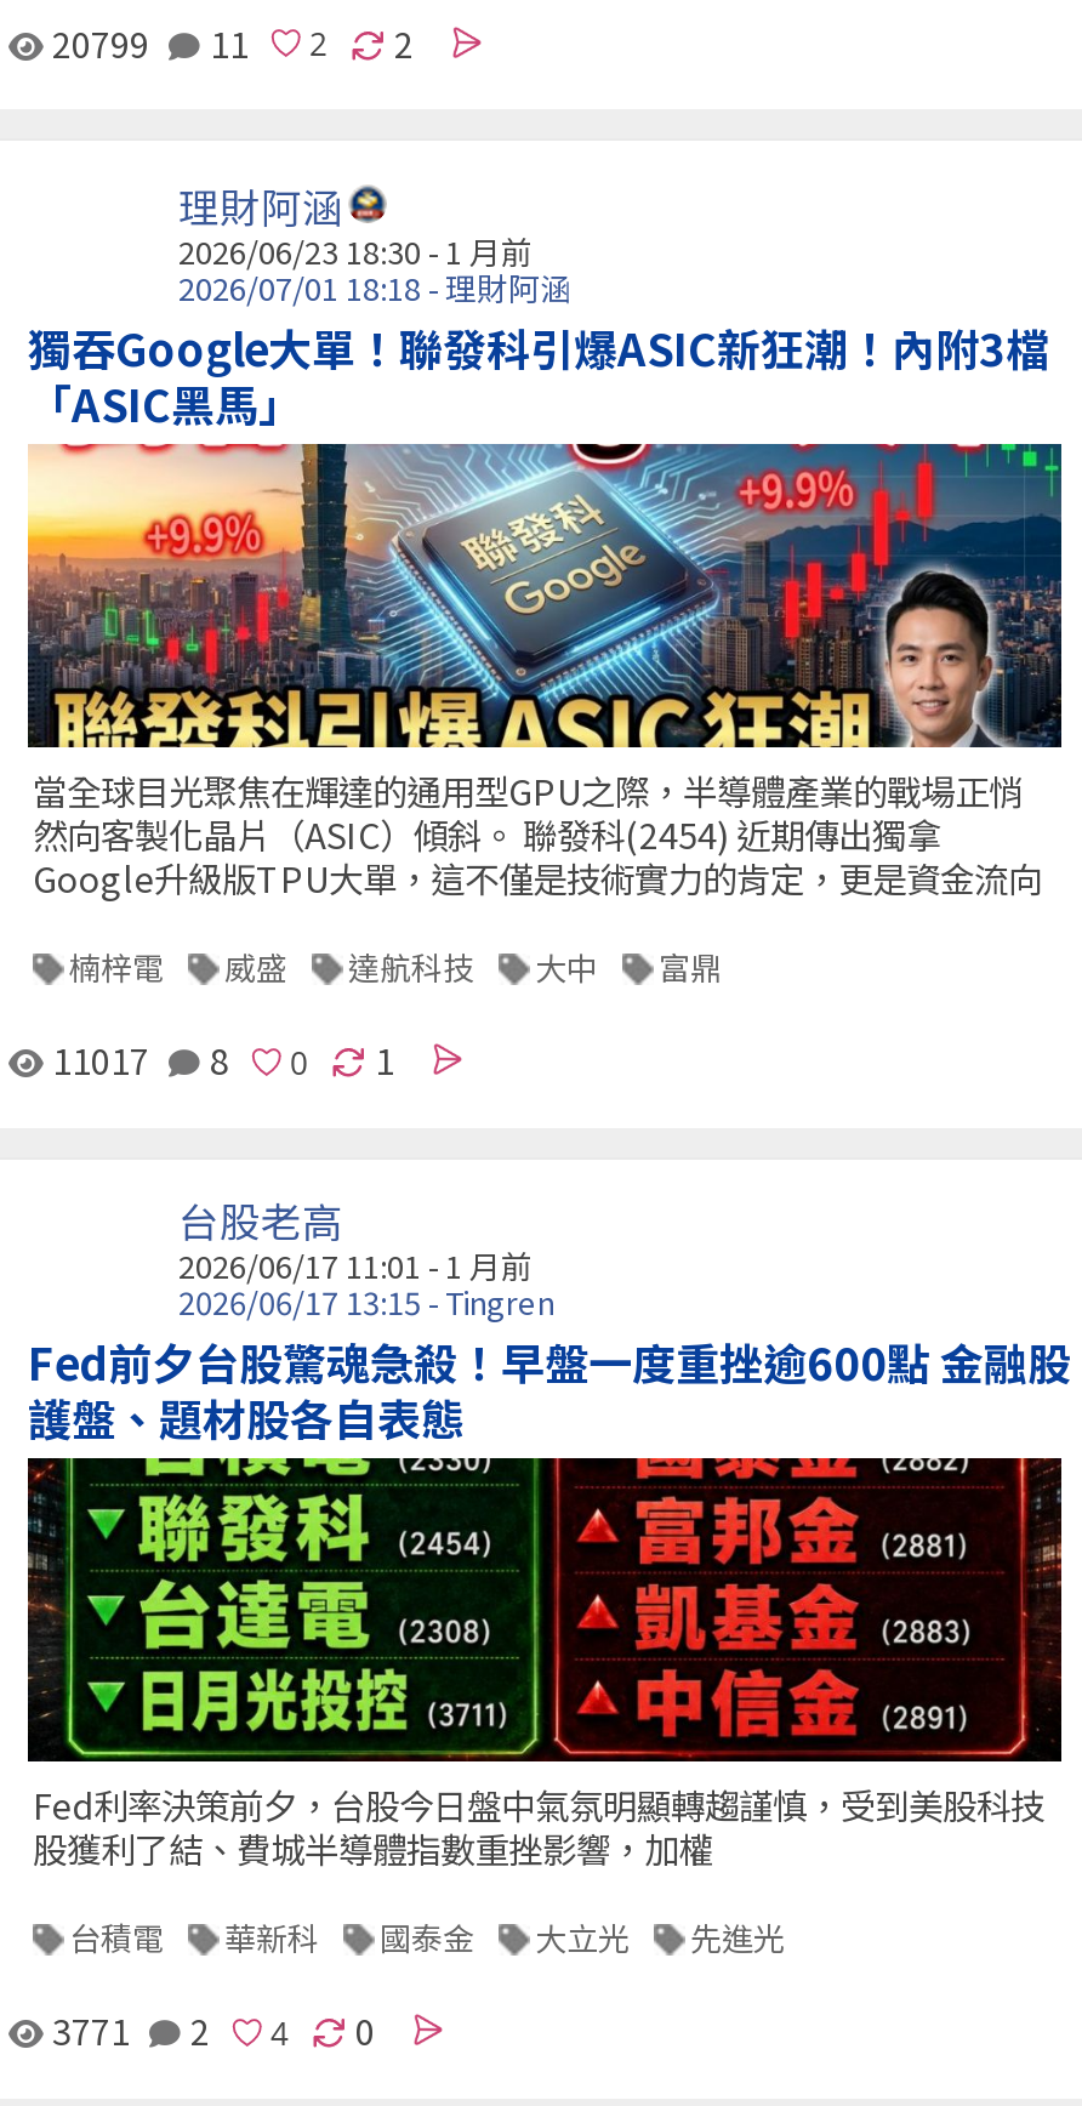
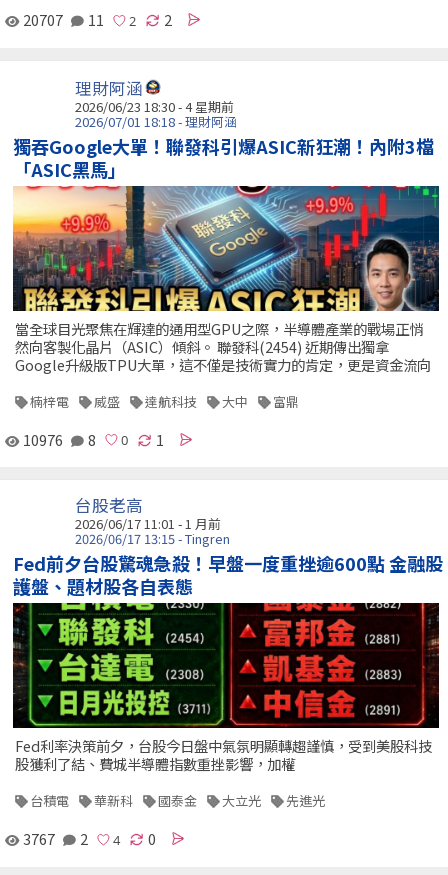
- 20799 11
+ 20707 11

- 2026/06/23 18:30 - 1 月前
+ 2026/06/23 18:30 - 4 星期前

- 11017 8
+ 10976 8

- 3771 2
+ 3767 2
